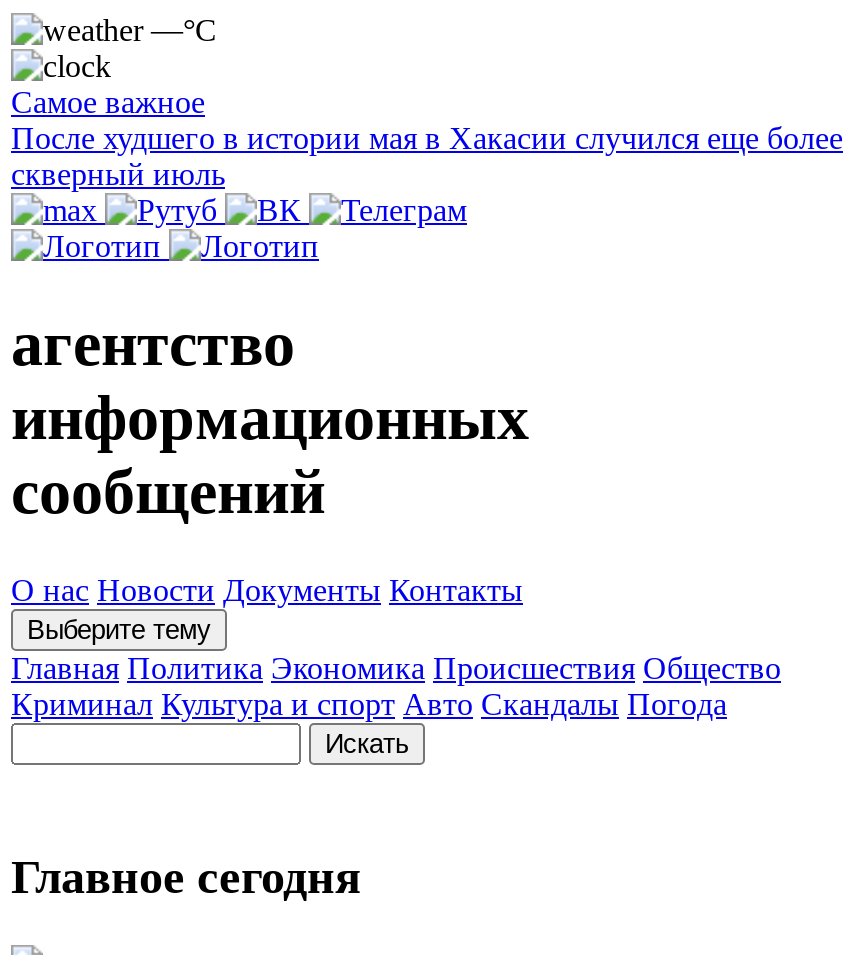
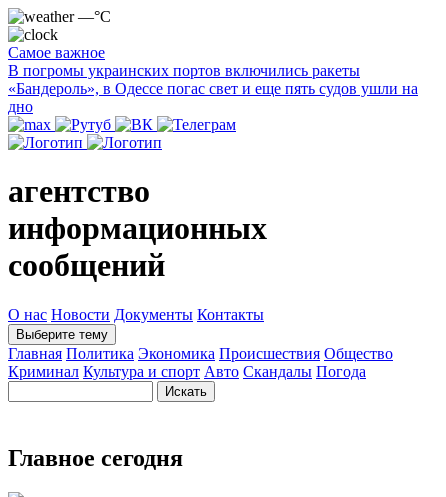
- После худшего в истории мая в Хакасии случился еще более
- скверный июль
+ В погромы украинских портов включились ракеты
+ «Бандероль», в Одессе погас свет и еще пять судов ушли на
+ дно
